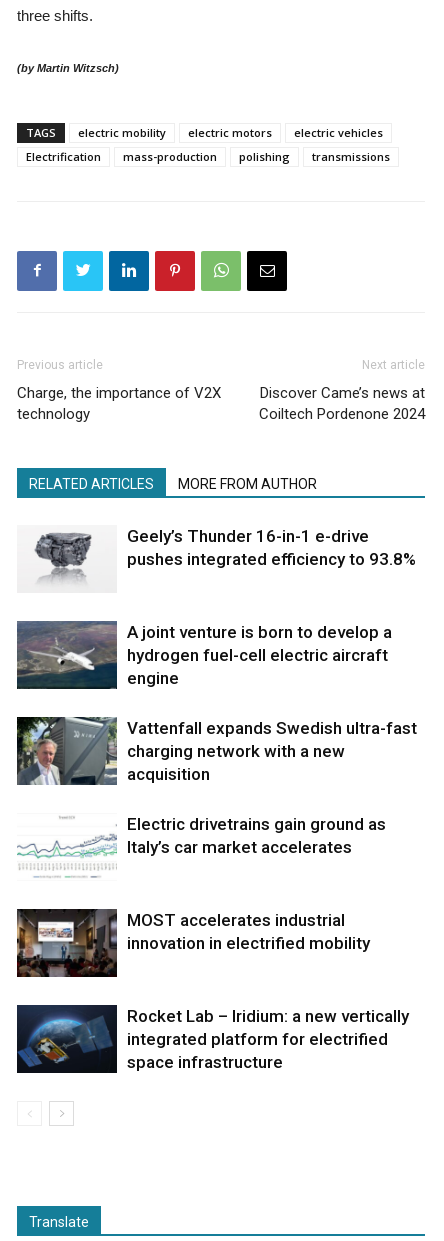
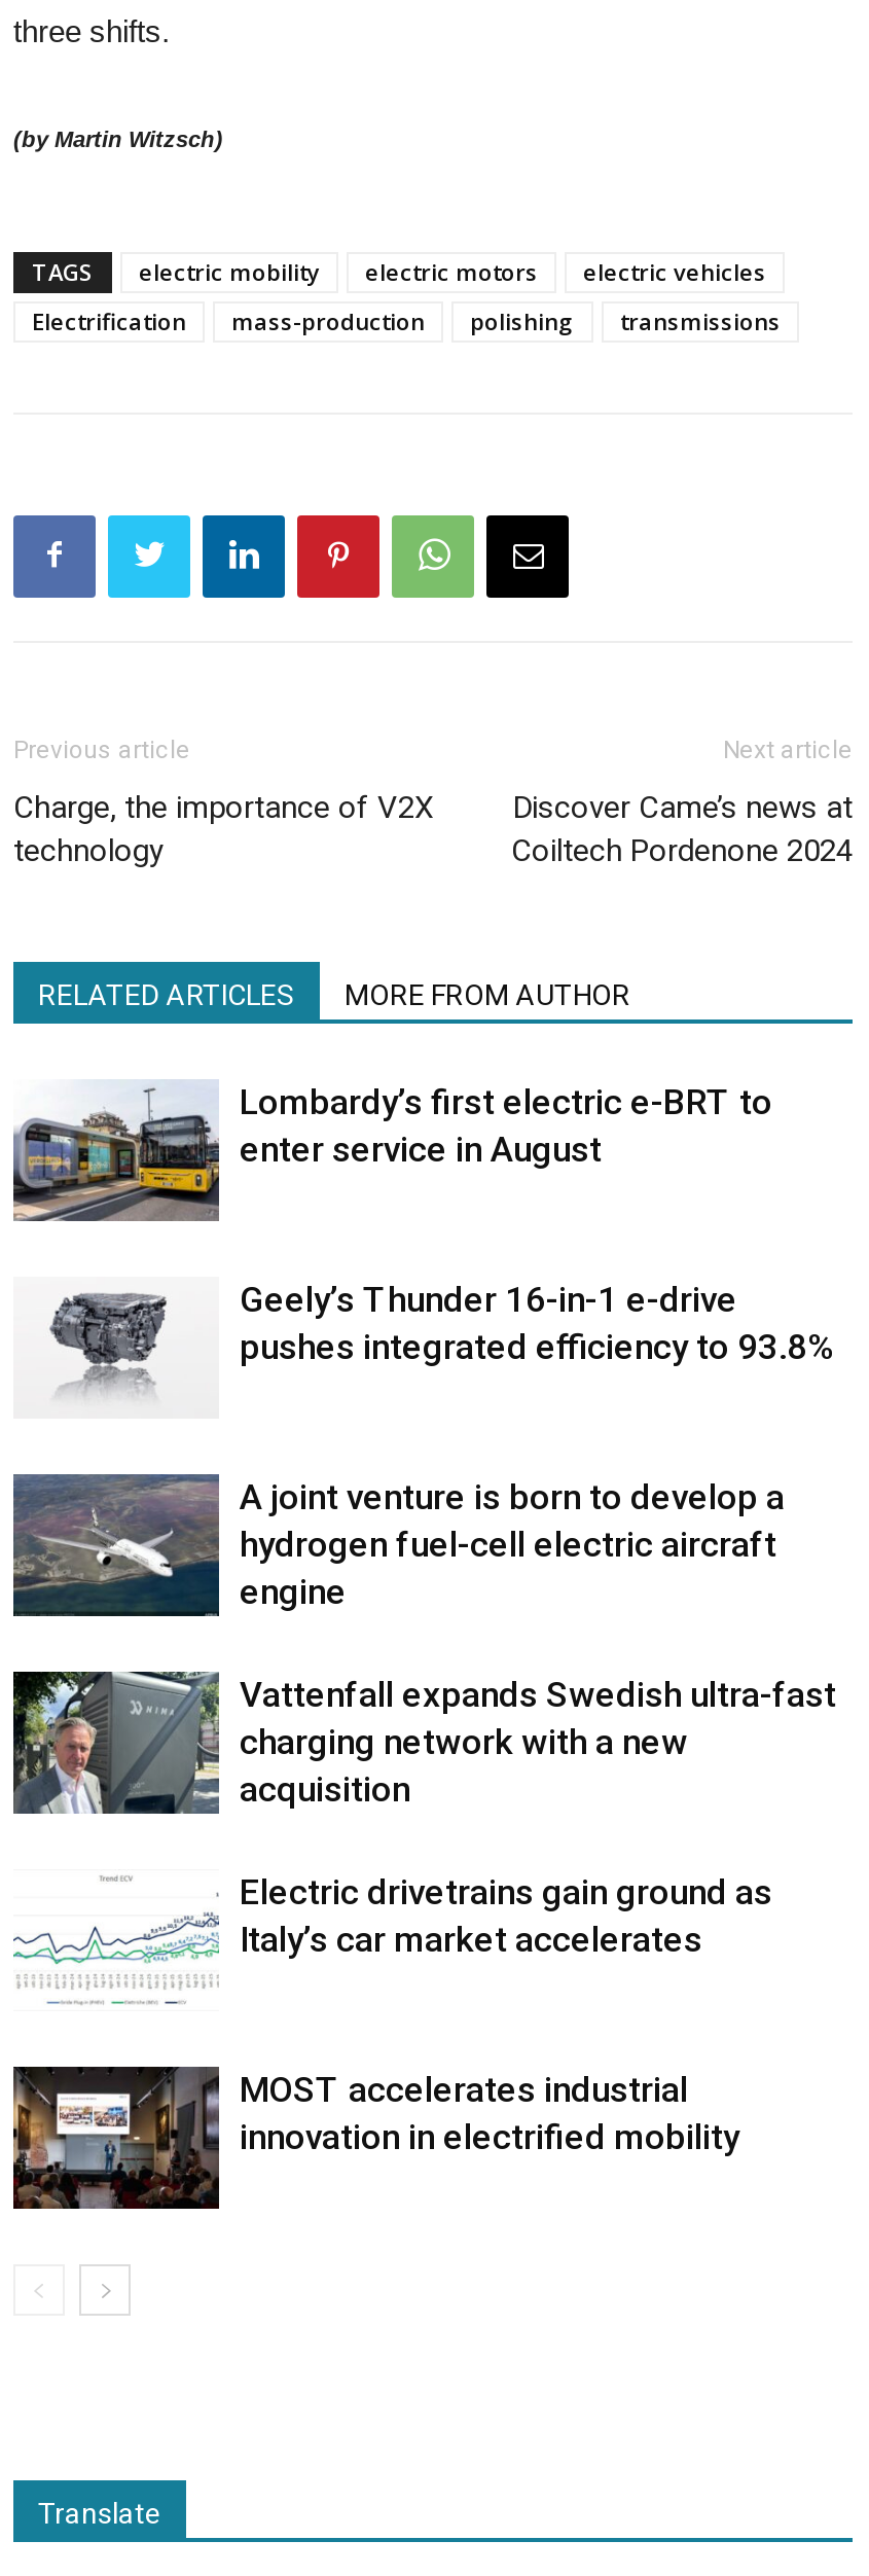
+ [image]
+ Lombardy’s first electric e-BRT to
+ enter service in August

moved down: [image] | Geely’s Thunder 16-in-1 e-drive | pushes integrated efficiency to 93.8% | ... | MOST accelerates industrial | innovation in electrified mobility

- [image]
- Rocket Lab – Iridium: a new vertically
- integrated platform for electrified
- space infrastructure
